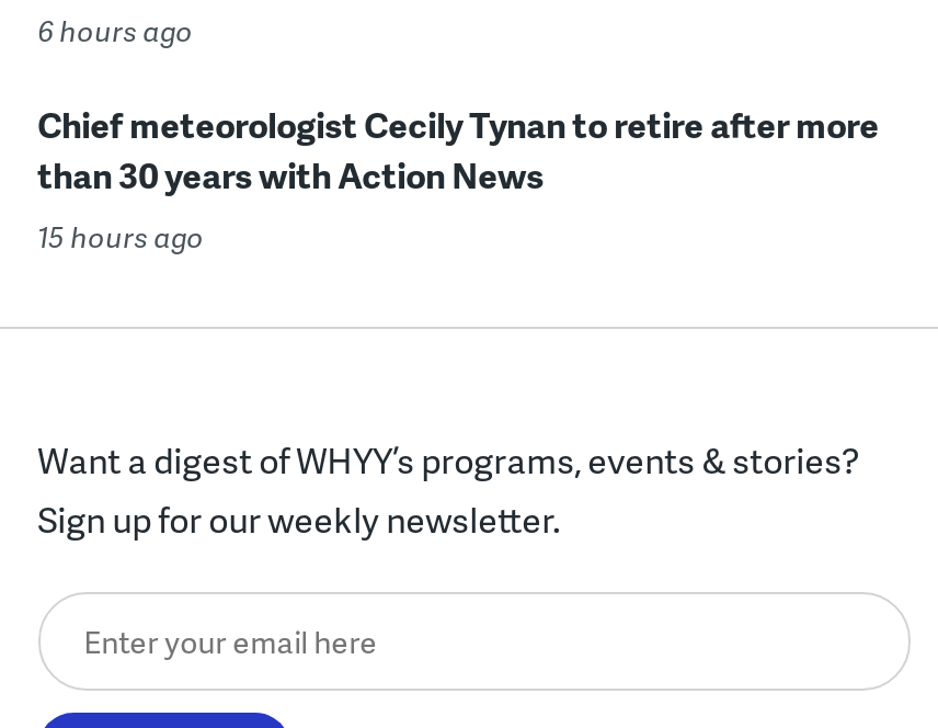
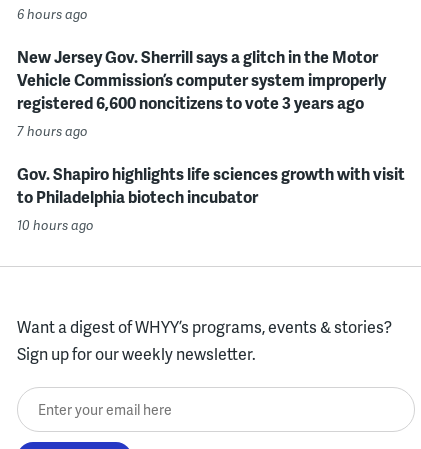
- Chief meteorologist Cecily Tynan to retire after more
- than 30 years with Action News
- 15 hours ago
+ New Jersey Gov. Sherrill says a glitch in the Motor
+ Vehicle Commission’s computer system improperly
+ registered 6,600 noncitizens to vote 3 years ago
+ 7 hours ago
+ Gov. Shapiro highlights life sciences growth with visit
+ to Philadelphia biotech incubator
+ 10 hours ago
